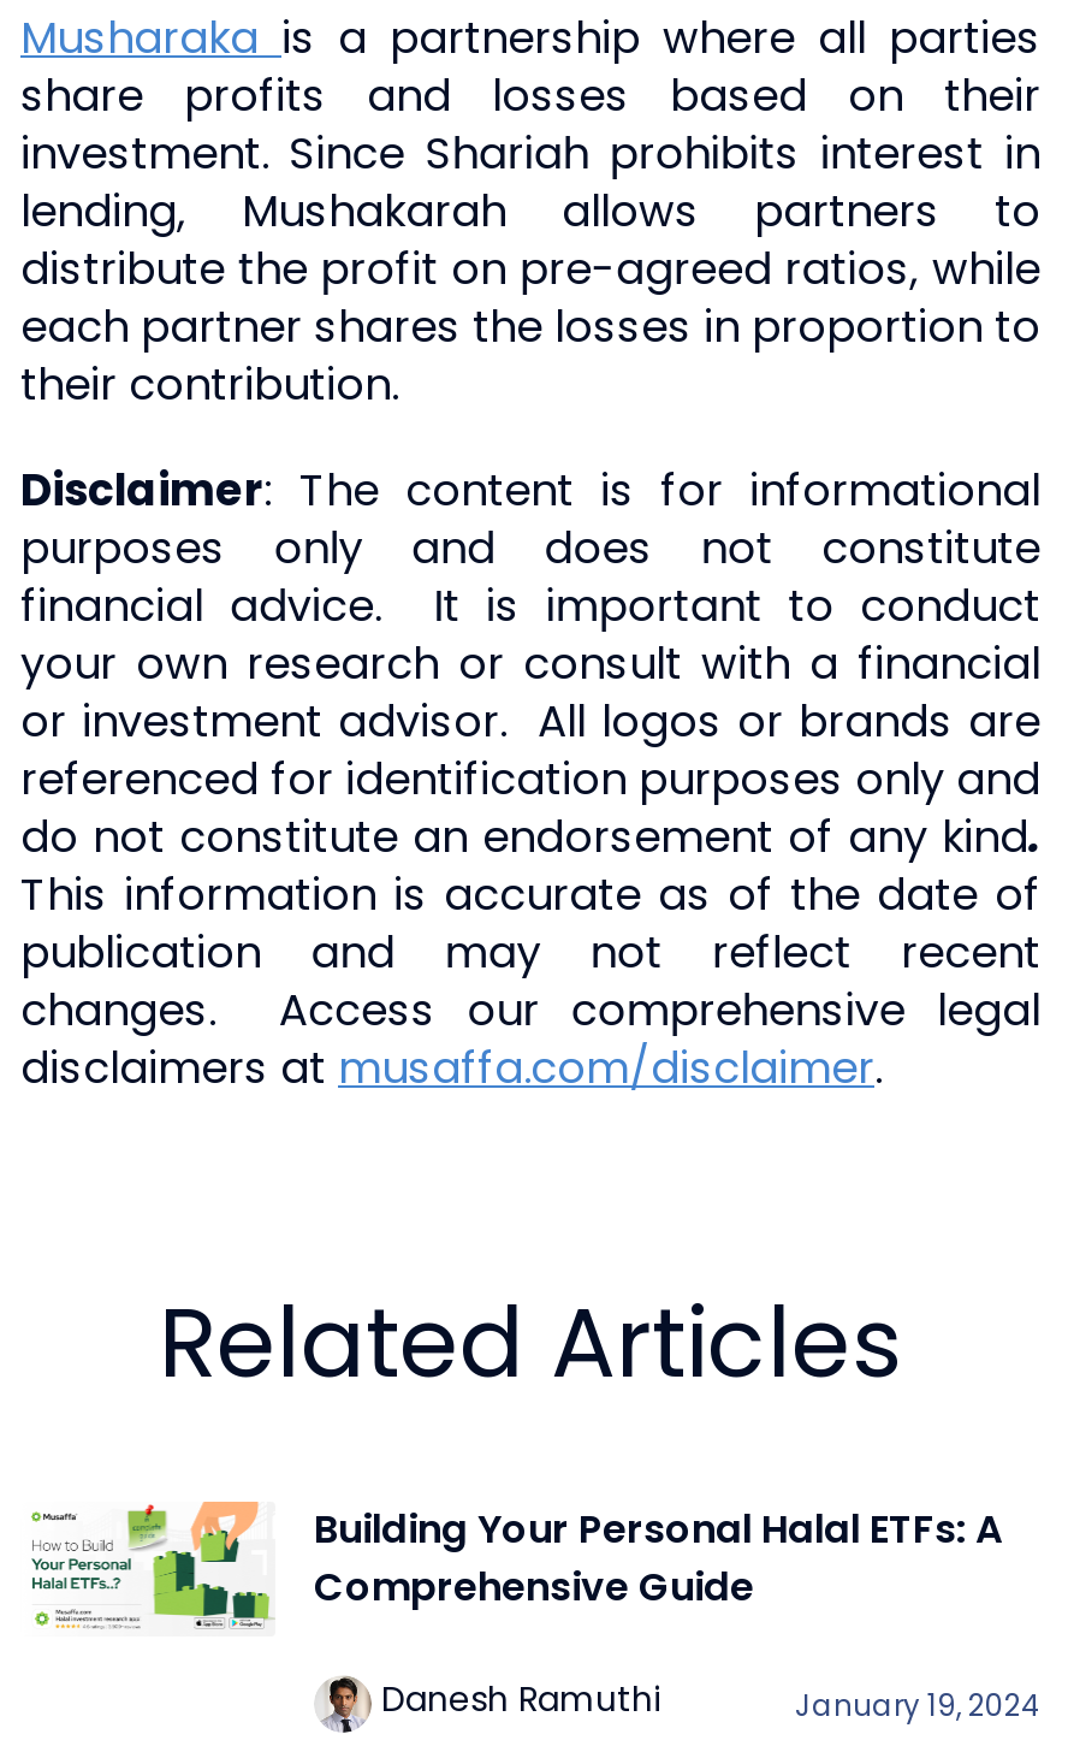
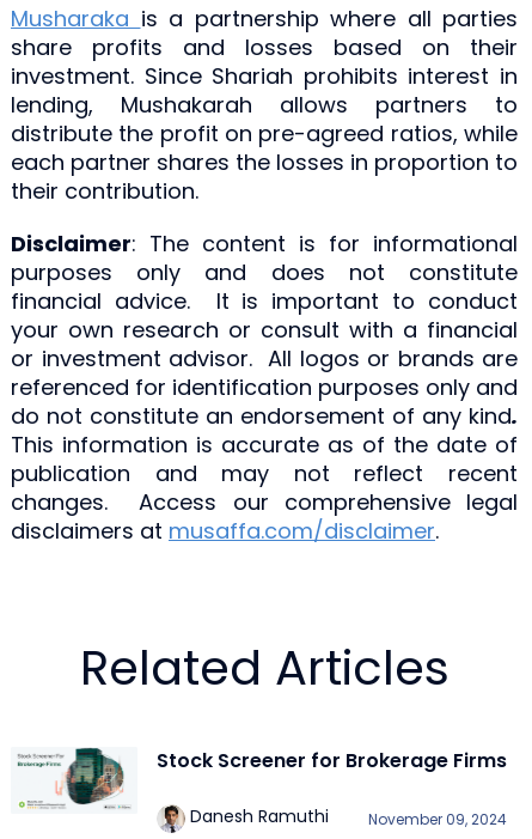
- [image]
- Building Your Personal Halal ETFs: A
- Comprehensive Guide
+ [image]
+ Stock Screener for Brokerage Firms

- January 19, 2024
+ November 09, 2024
